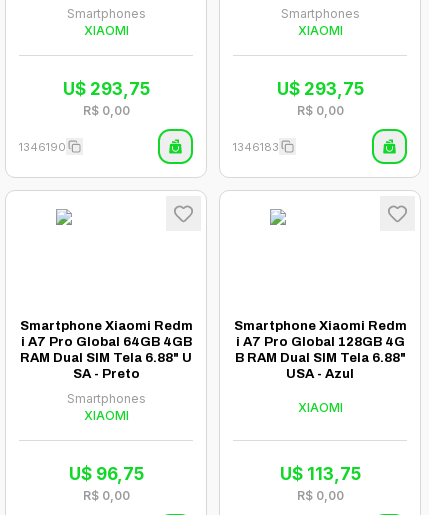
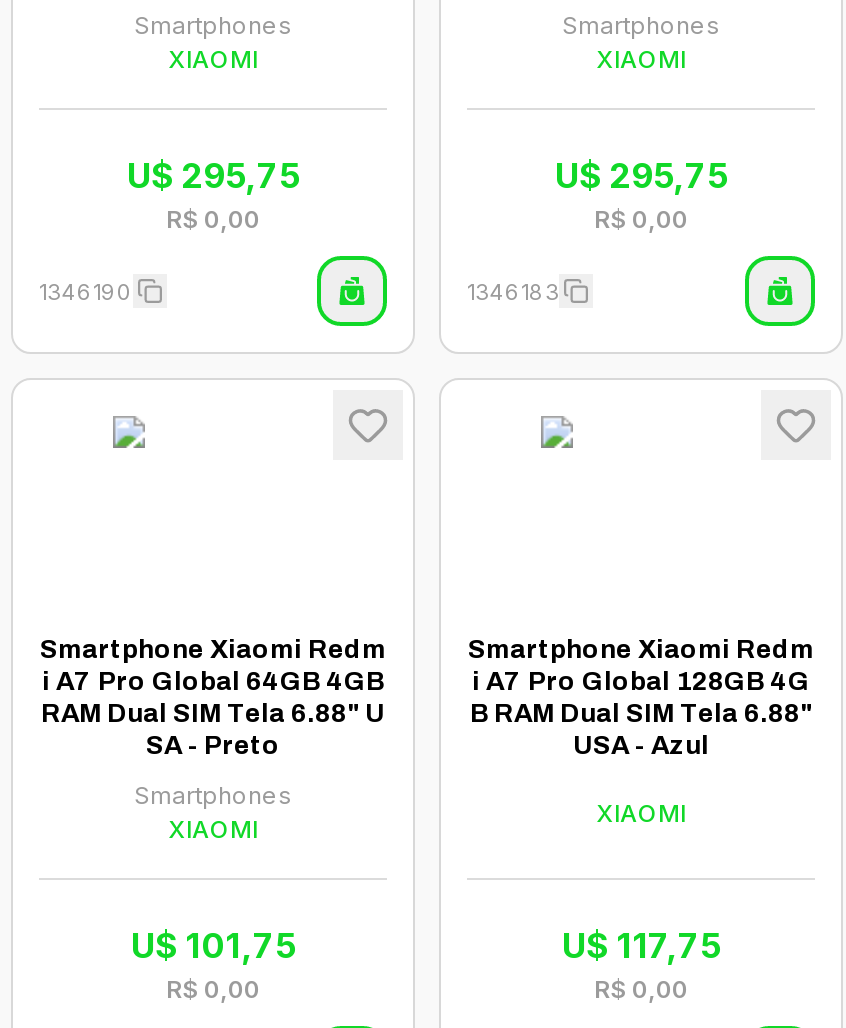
- U$293,75
+ U$295,75

- U$293,75
+ U$295,75

- U$96,75
+ U$101,75

- U$113,75
+ U$117,75
